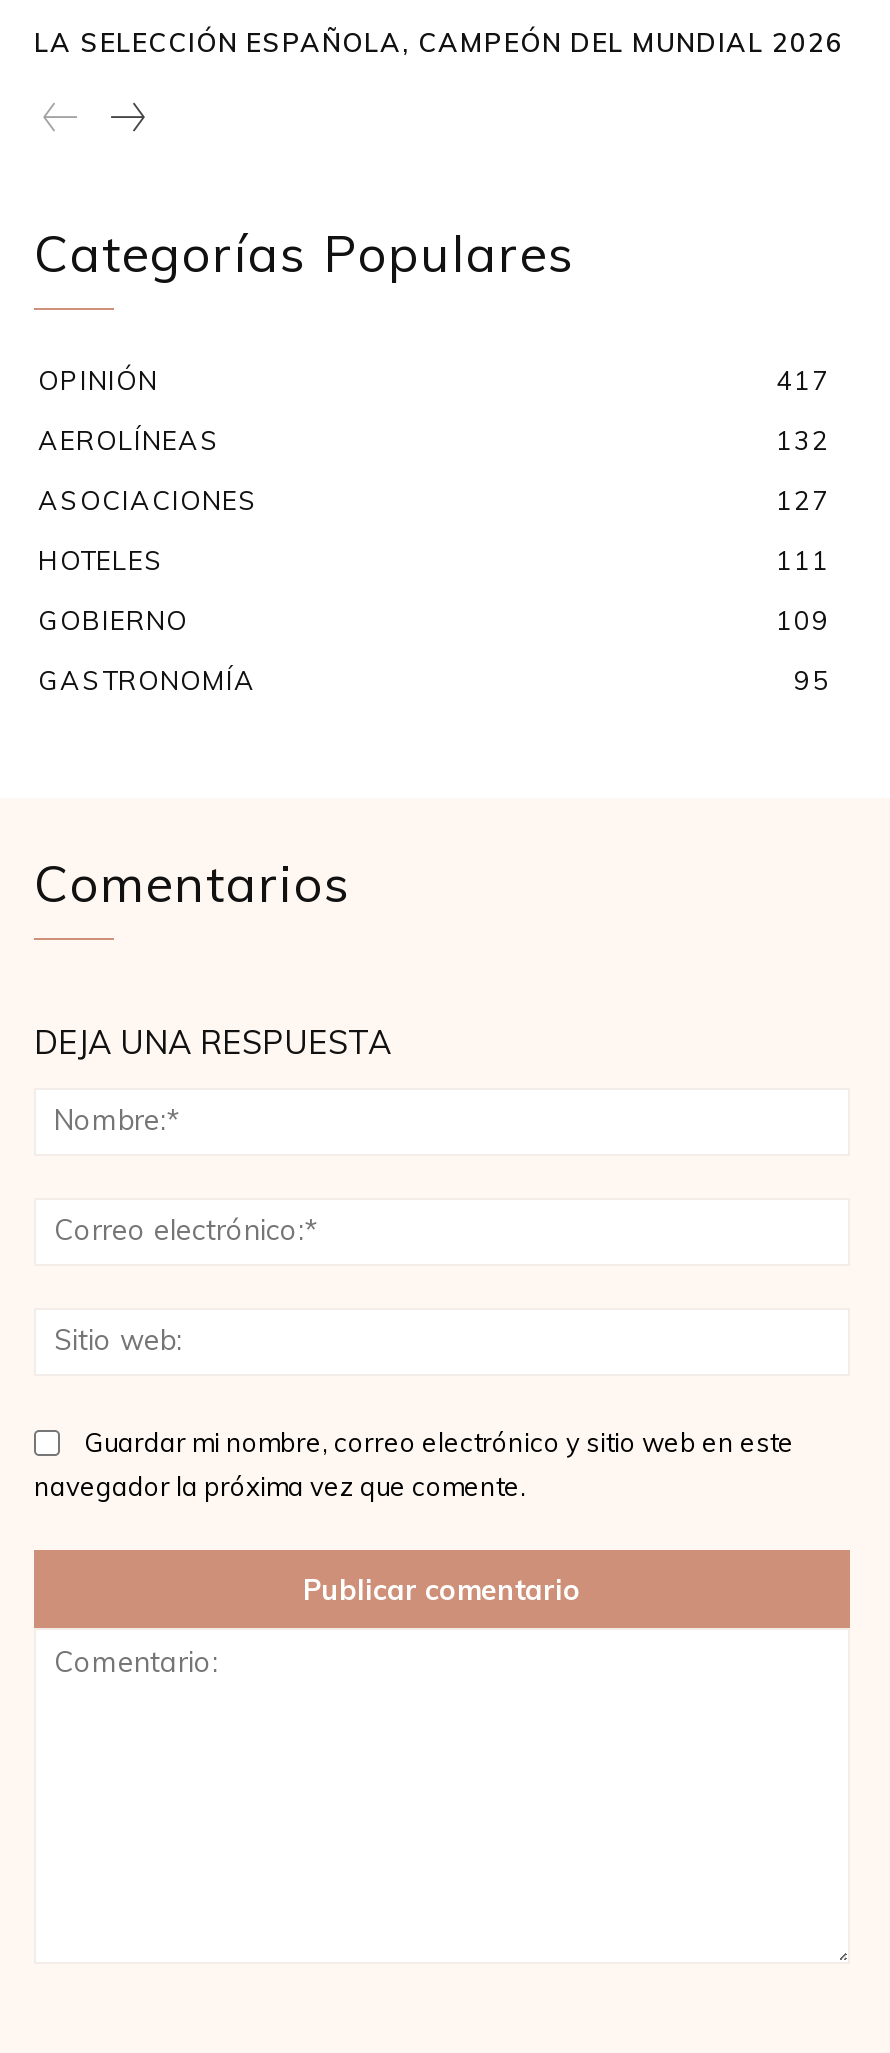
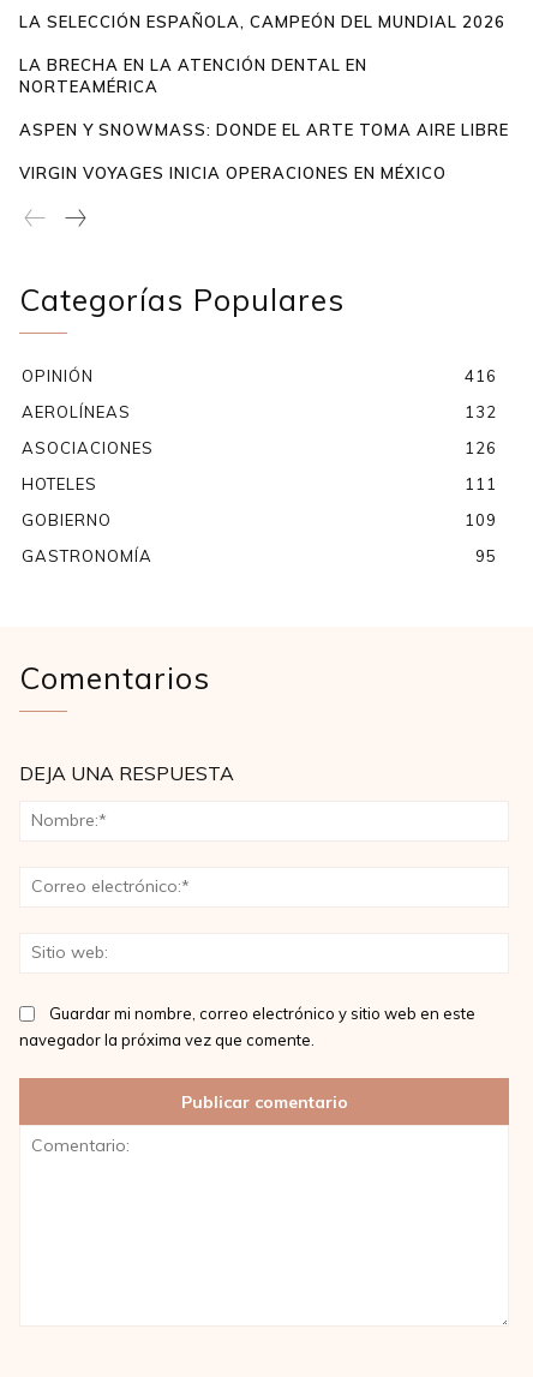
+ LA BRECHA EN LA ATENCIÓN DENTAL EN
+ NORTEAMÉRICA
+ ASPEN Y SNOWMASS: DONDE EL ARTE TOMA AIRE LIBRE
+ VIRGIN VOYAGES INICIA OPERACIONES EN MÉXICO

- 417
+ 416

- 127
+ 126
